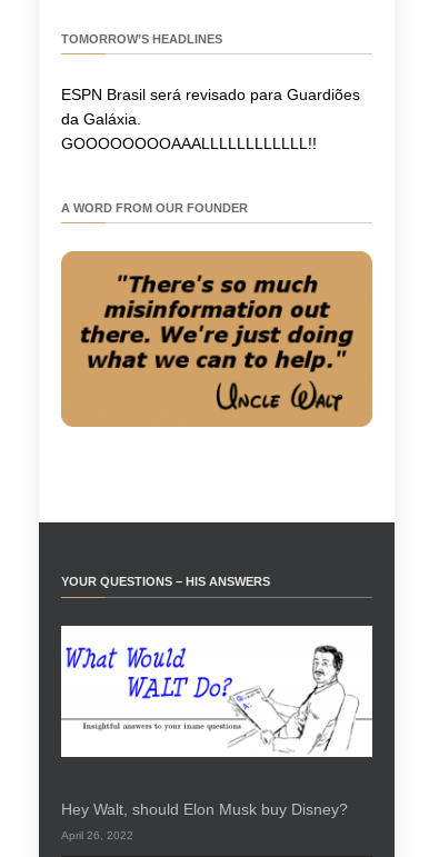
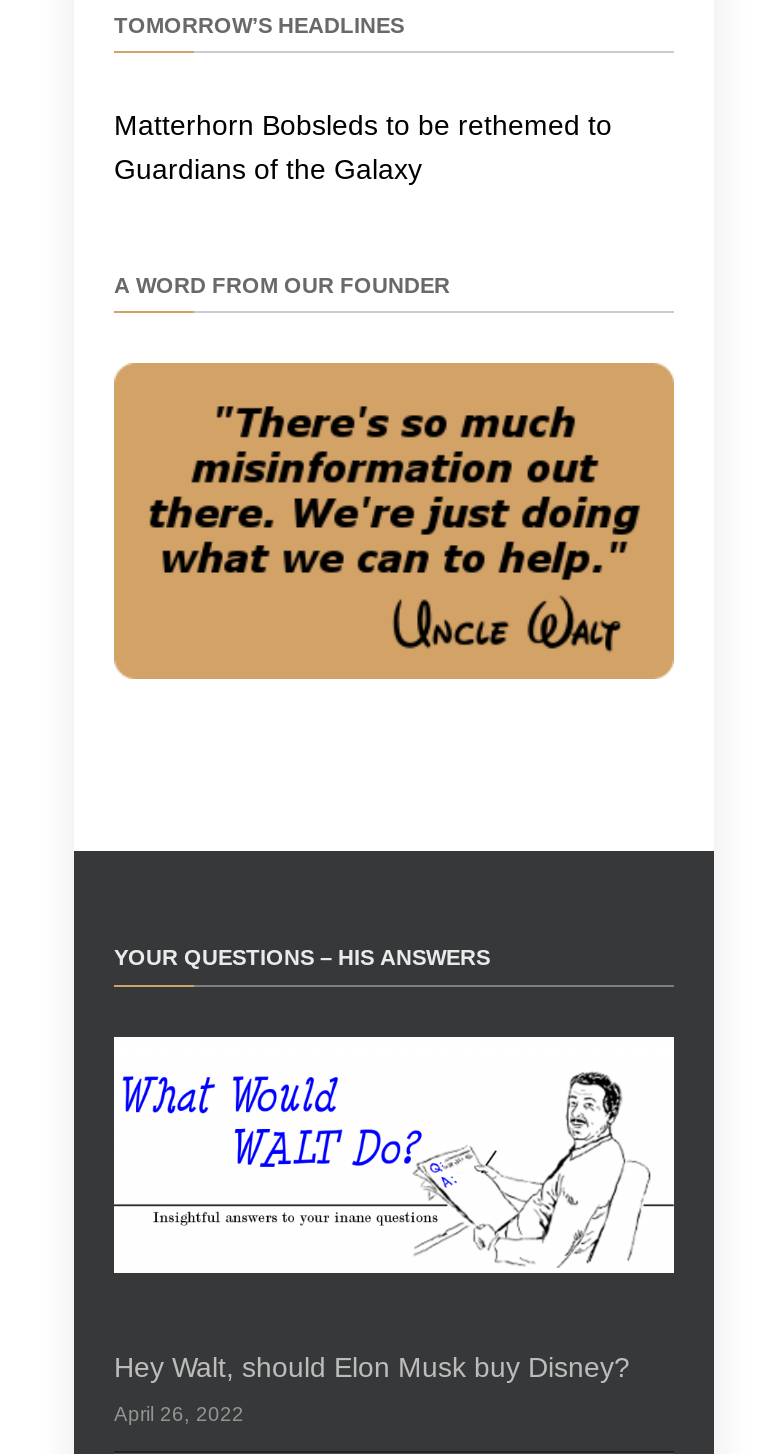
- ESPN Brasil será revisado para Guardiões
- da Galáxia.
- GOOOOOOOOAAALLLLLLLLLLLL!!
+ Matterhorn Bobsleds to be rethemed to
+ Guardians of the Galaxy
